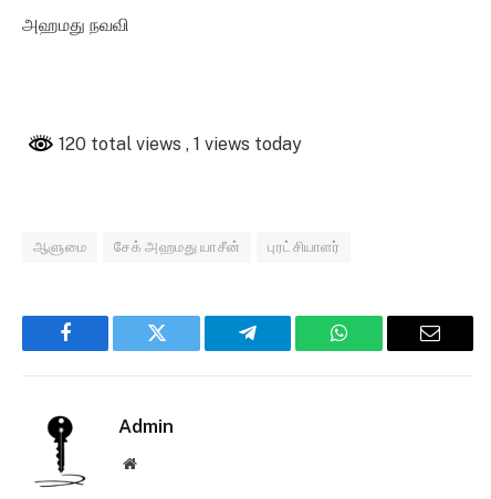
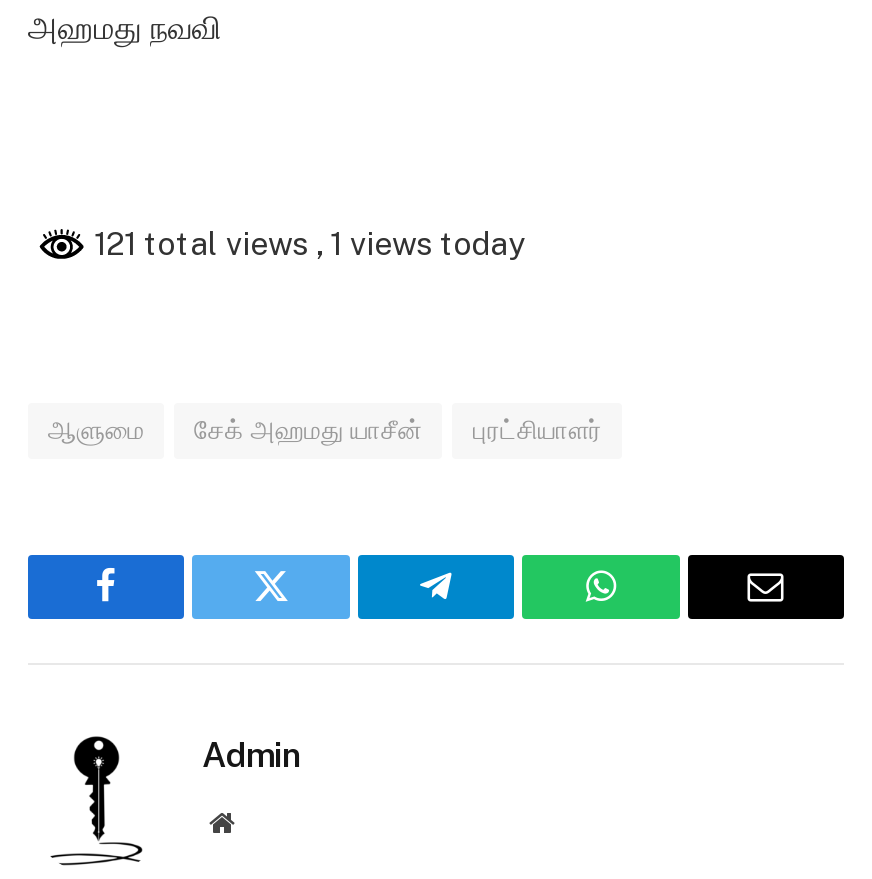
- 120 total views, 1 views today
+ 121 total views, 1 views today
